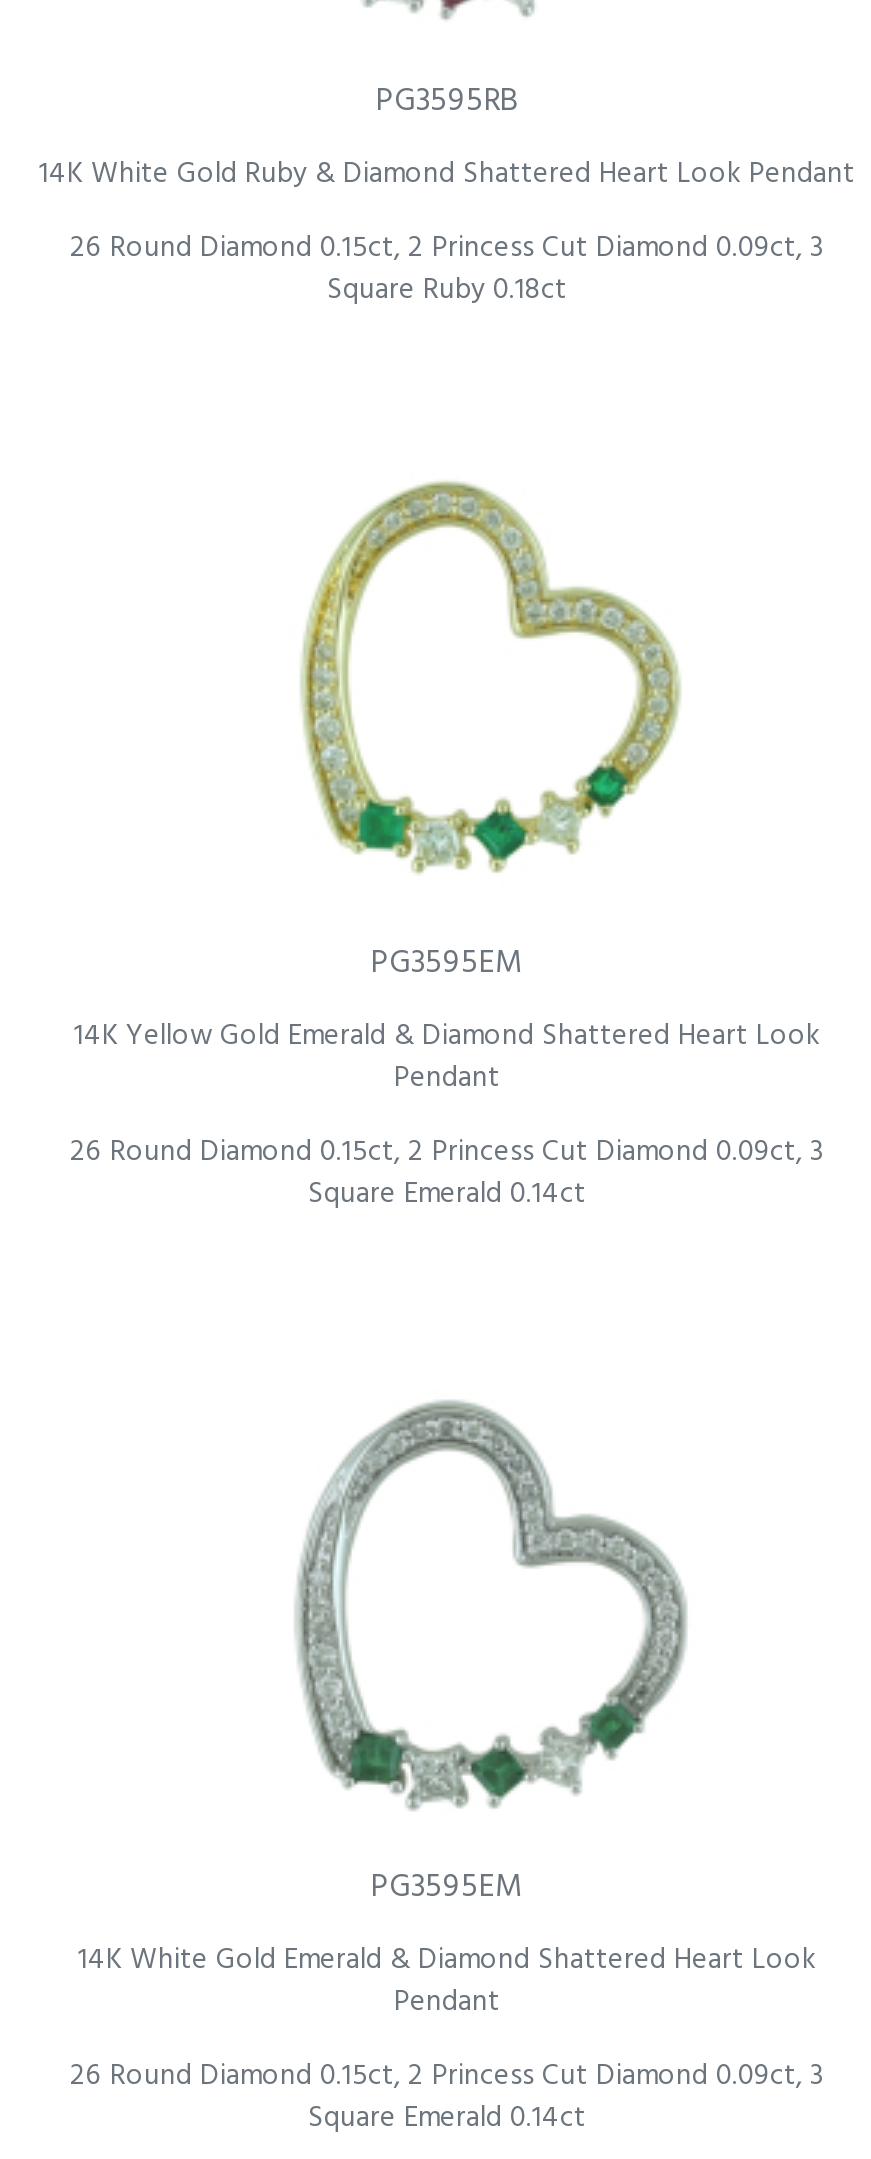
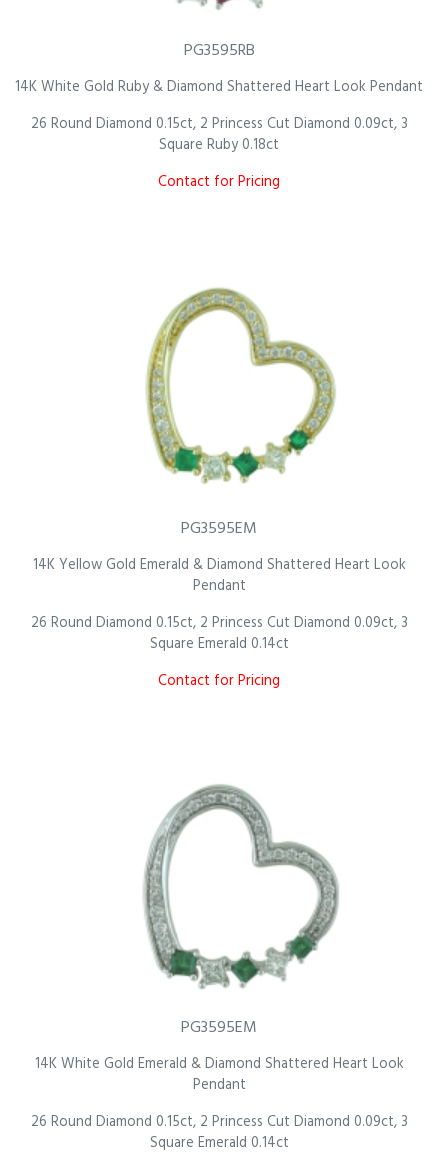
+ Contact for Pricing

+ Contact for Pricing
